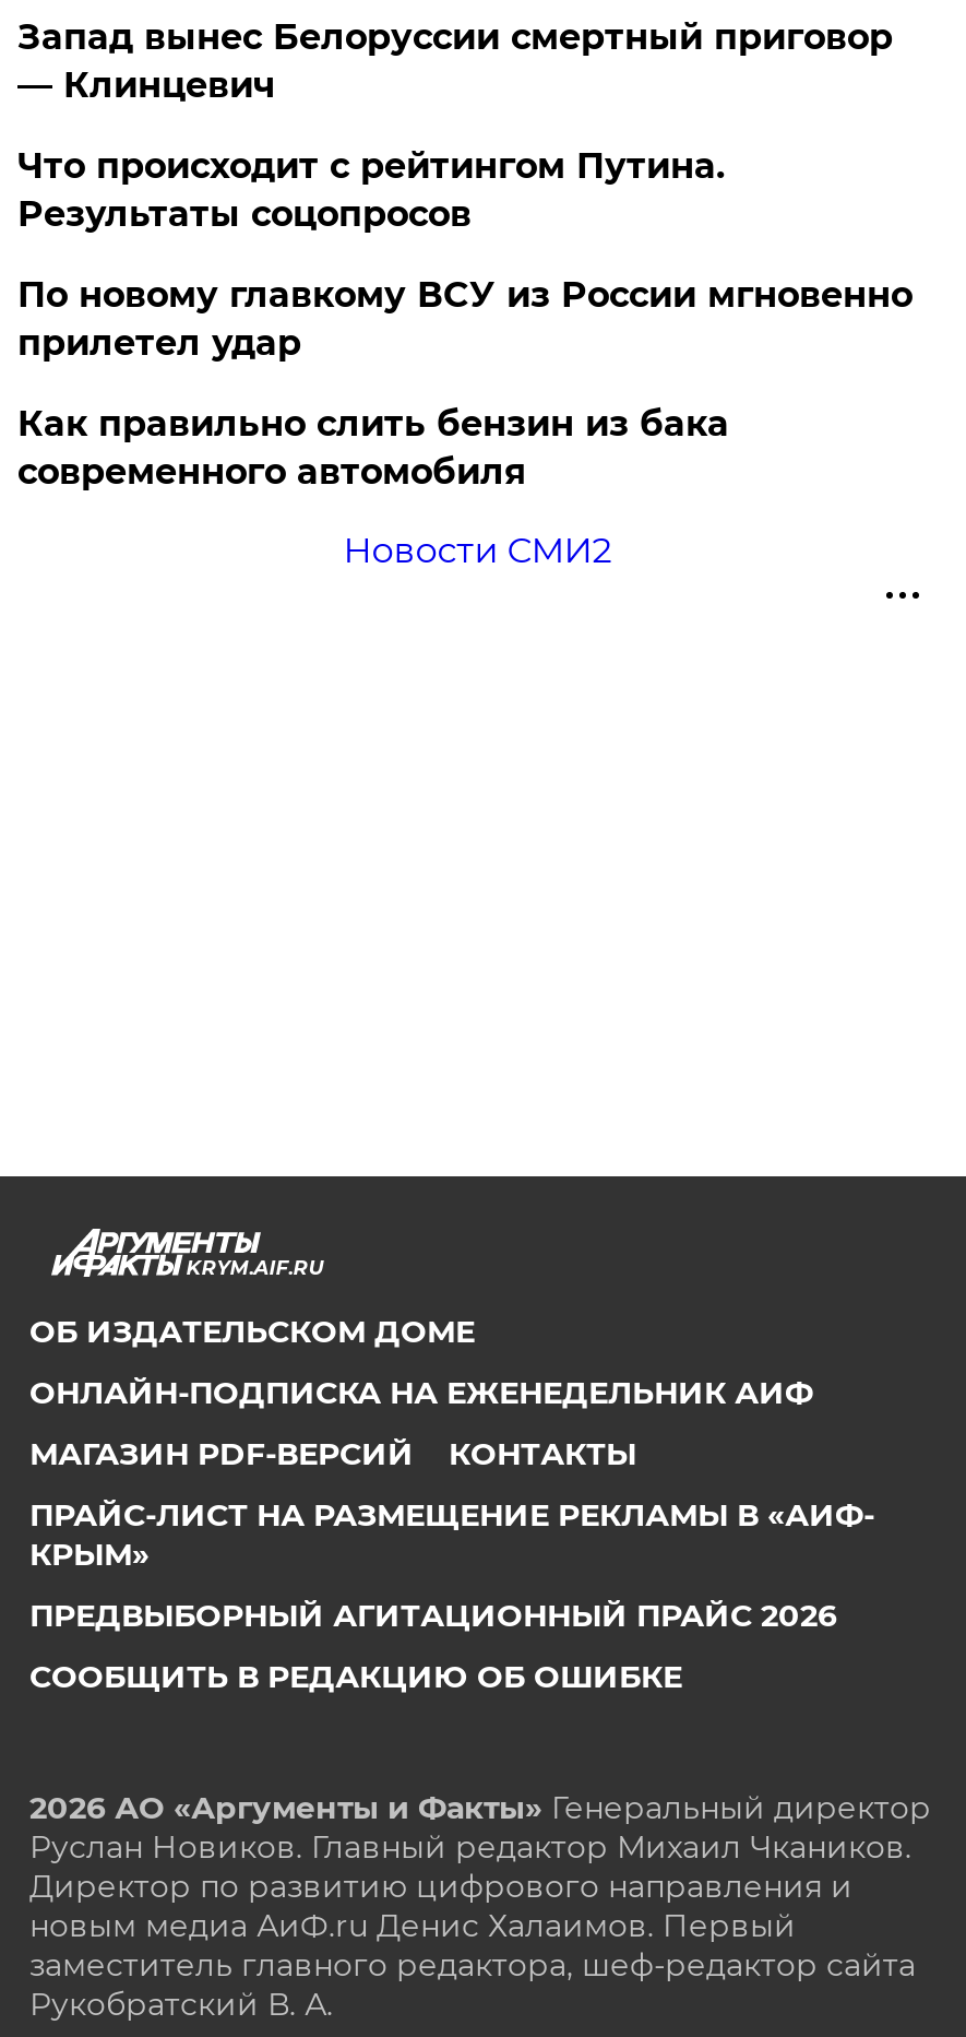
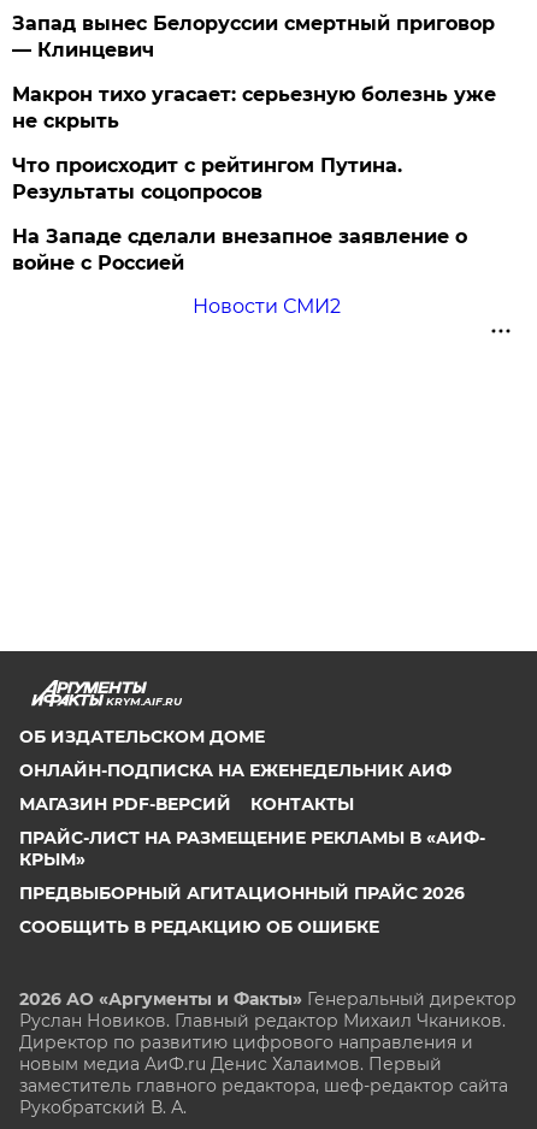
+ Макрон тихо угасает: серьезную болезнь уже
+ не скрыть

moved down: Что происходит с рейтингом Путина. | Результаты соцопросов

- По новому главкому ВСУ из России мгновенно
- прилетел удар
- Как правильно слить бензин из бака
- современного автомобиля
+ На Западе сделали внезапное заявление о
+ войне с Россией
